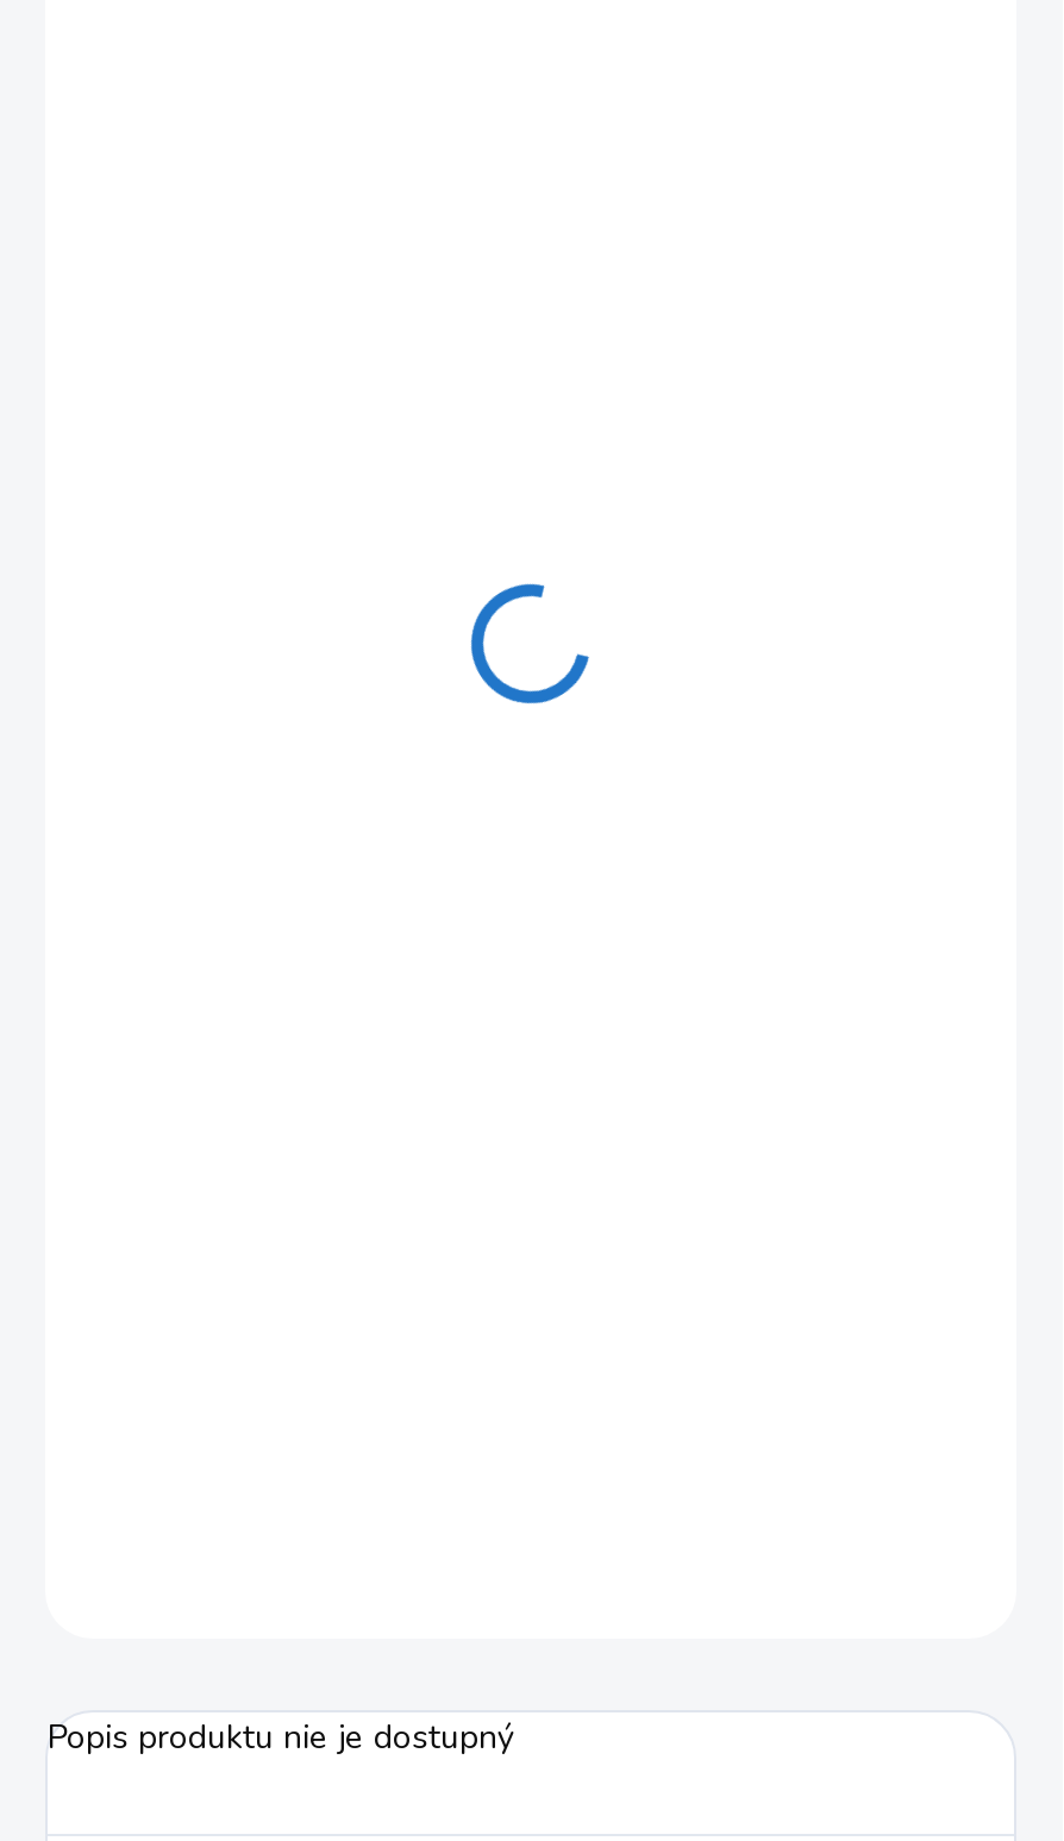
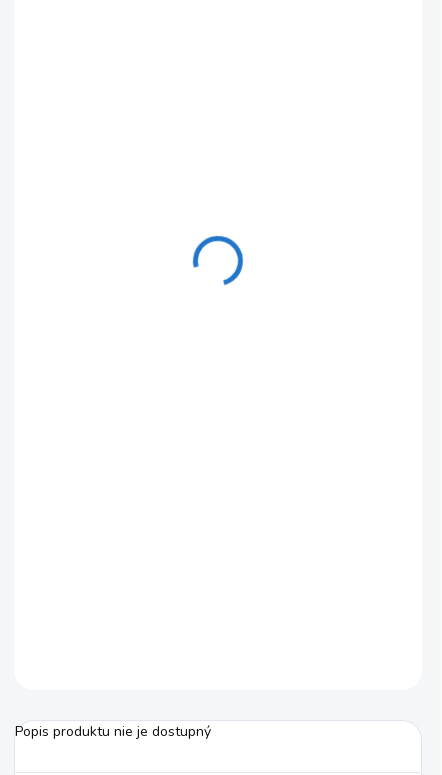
- [image]
+ [image]
